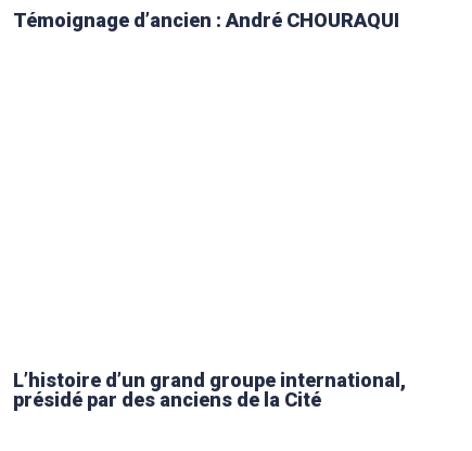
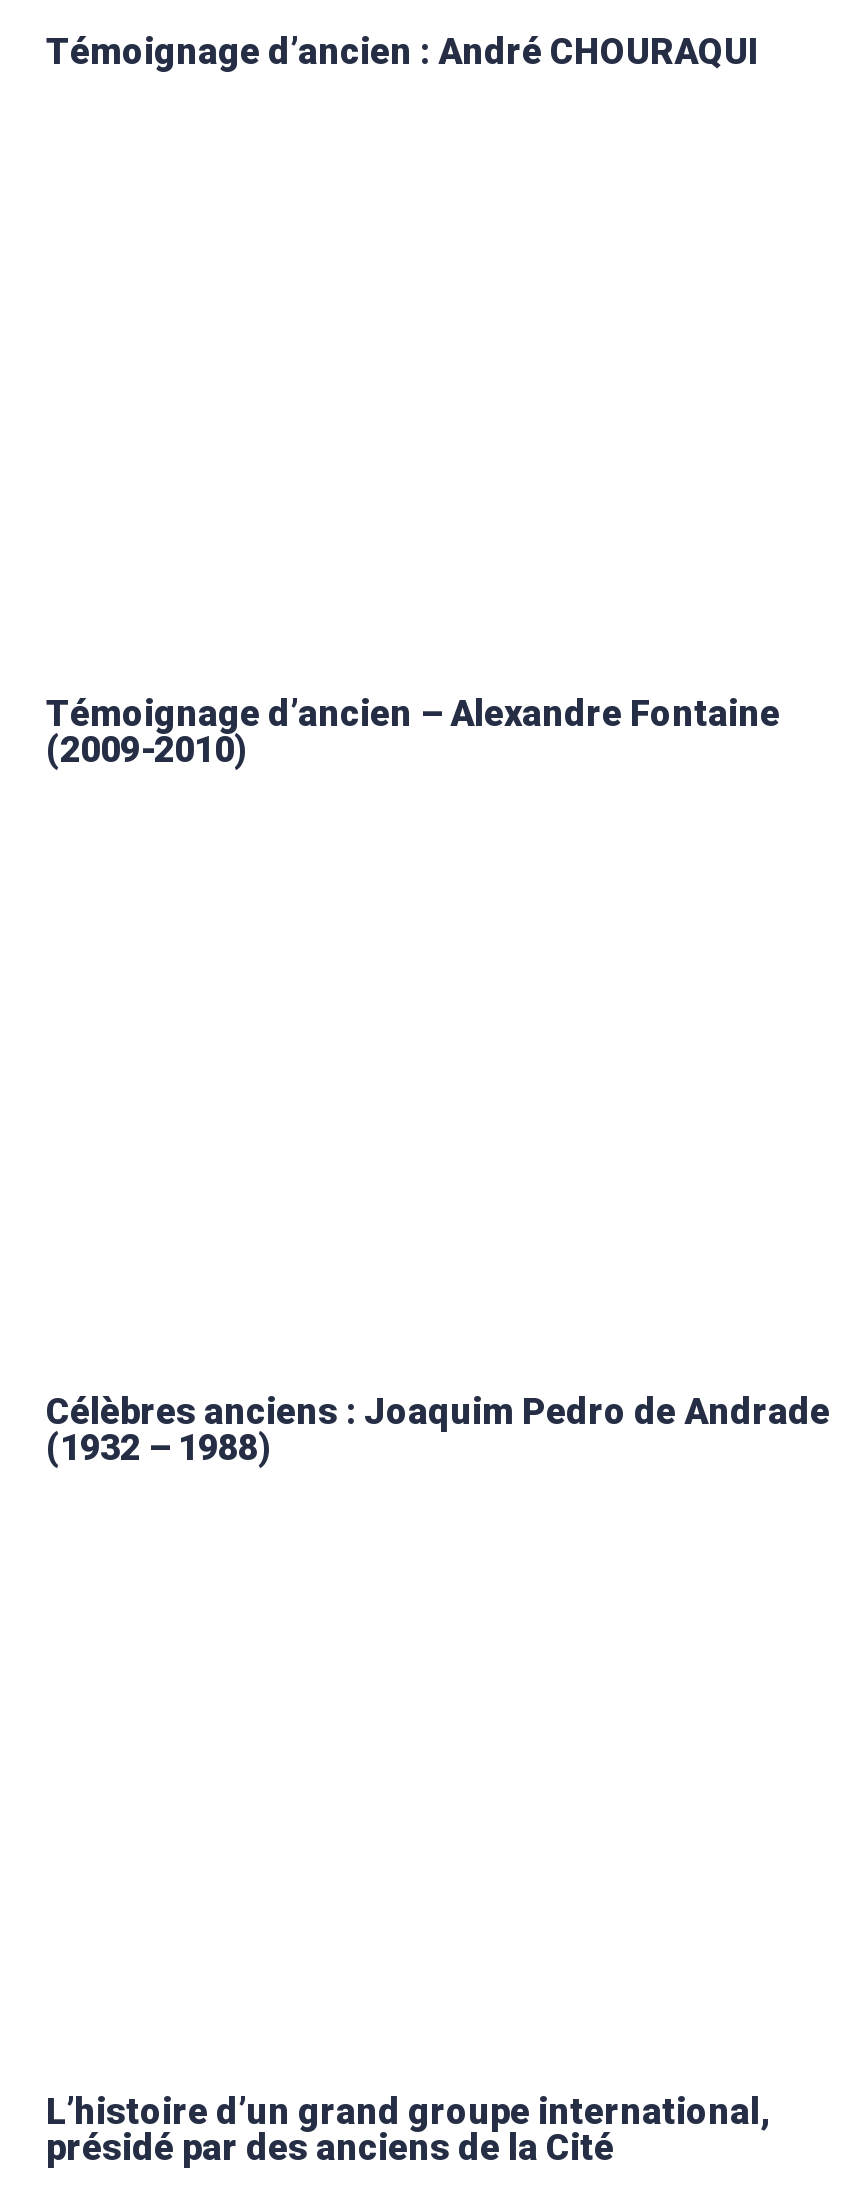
+ Témoignage d’ancien – Alexandre Fontaine
+ (2009-2010)

+ Célèbres anciens : Joaquim Pedro de Andrade
+ (1932 – 1988)
